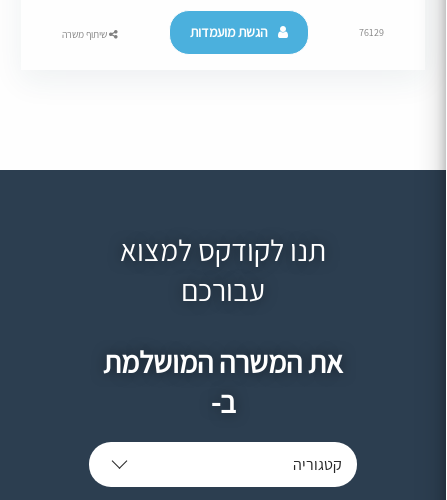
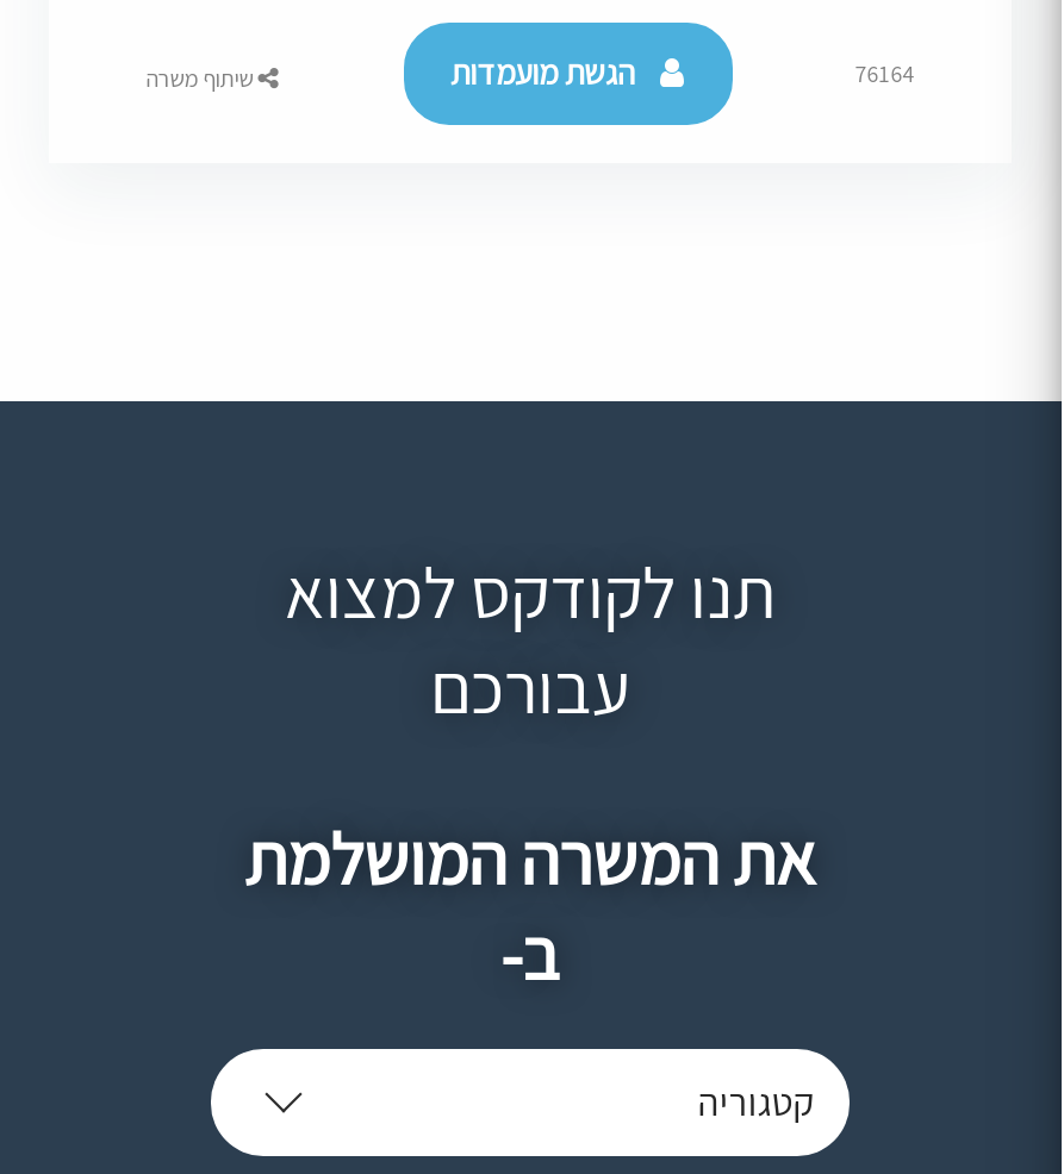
- 76129
+ 76164
